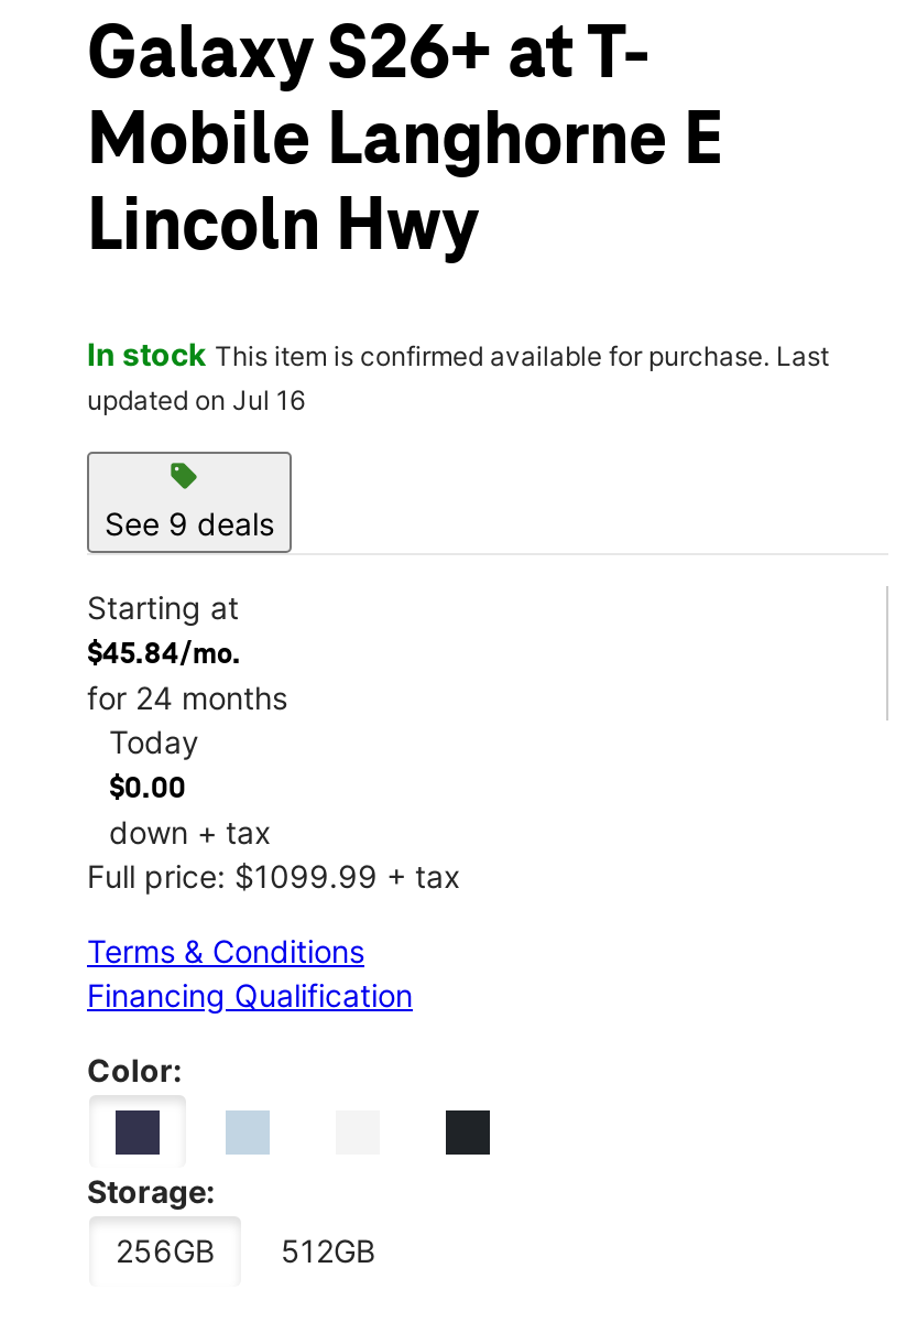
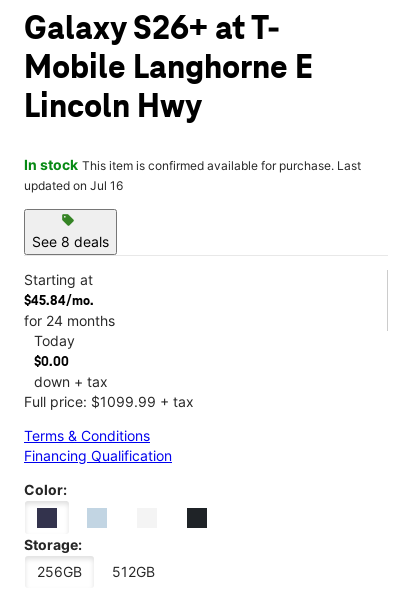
- See 9 deals
+ See 8 deals
